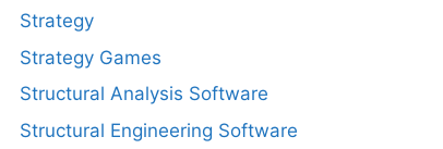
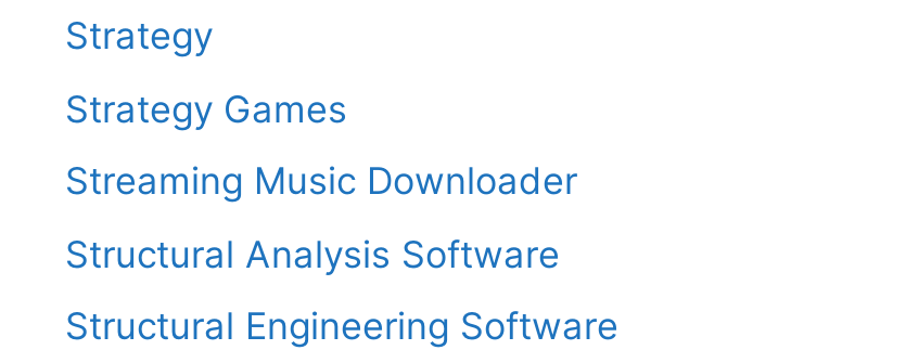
+ Streaming Music Downloader
